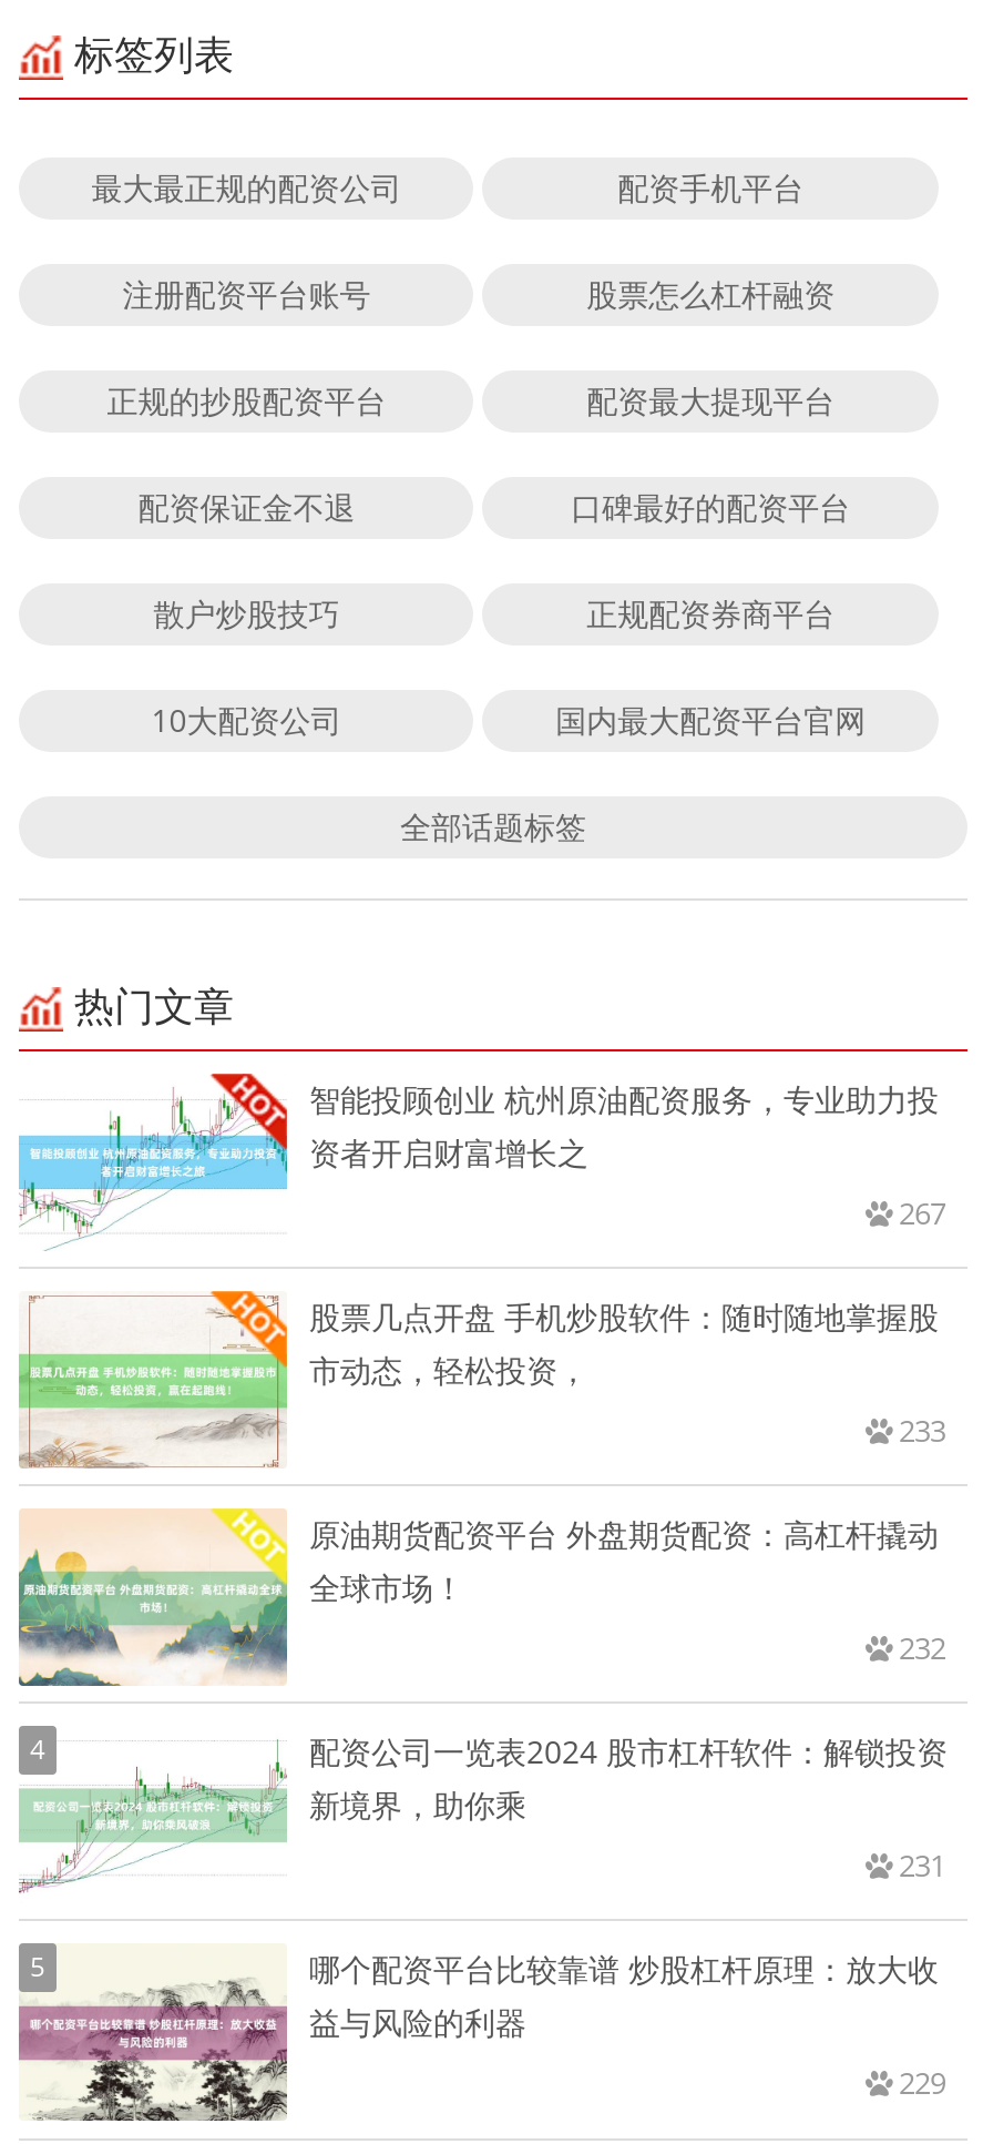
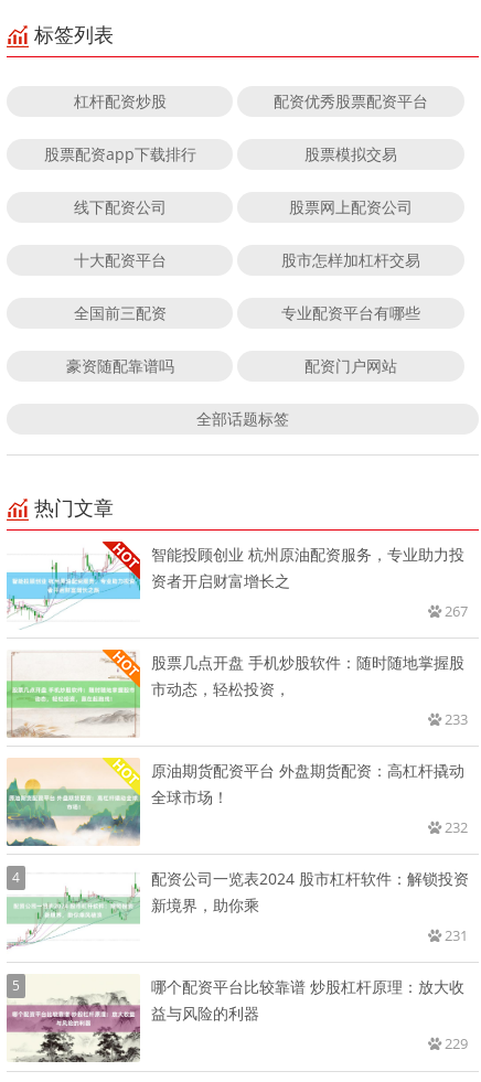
- 最大最正规的配资公司
- 配资手机平台
+ 杠杆配资炒股
+ 配资优秀股票配资平台

- 注册配资平台账号
- 股票怎么杠杆融资
+ 股票配资app下载排行
+ 股票模拟交易

- 正规的抄股配资平台
- 配资最大提现平台
+ 线下配资公司
+ 股票网上配资公司

- 配资保证金不退
- 口碑最好的配资平台
+ 十大配资平台
+ 股市怎样加杠杆交易

- 散户炒股技巧
- 正规配资券商平台
+ 全国前三配资
+ 专业配资平台有哪些

- 10大配资公司
- 国内最大配资平台官网
+ 豪资随配靠谱吗
+ 配资门户网站
